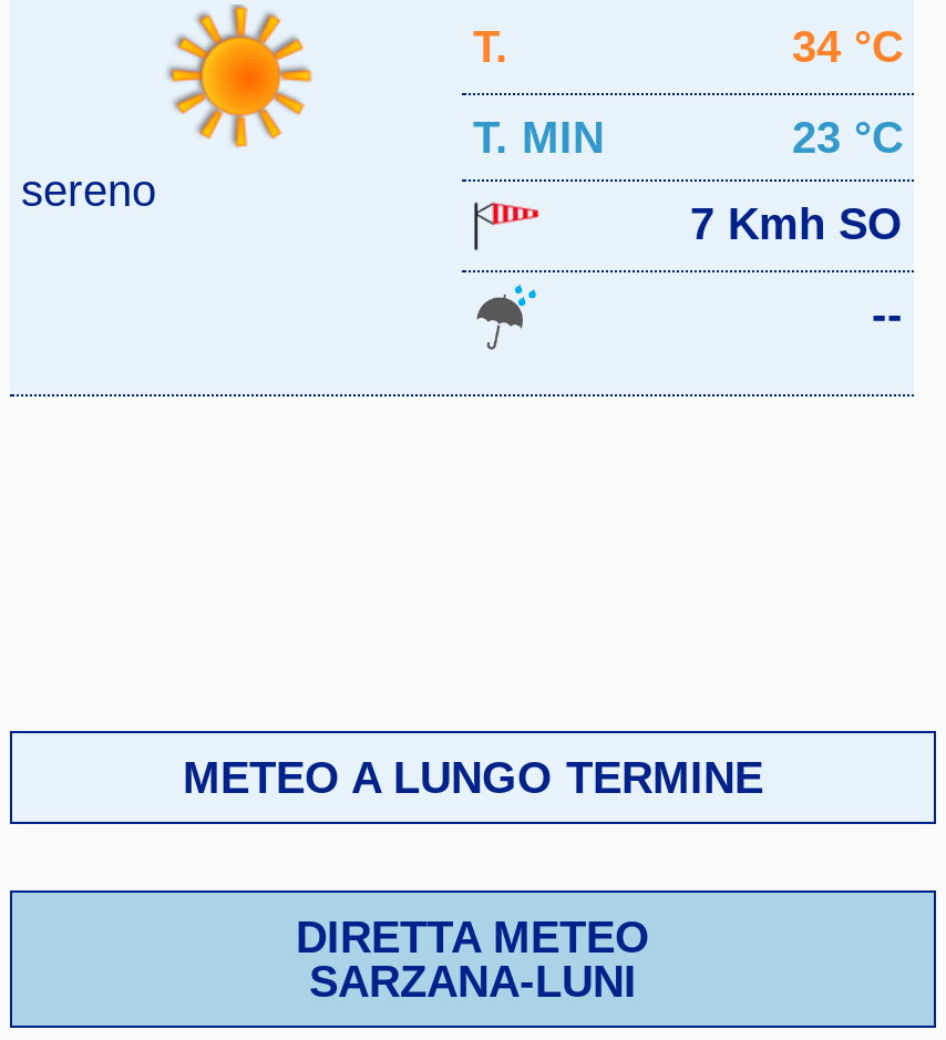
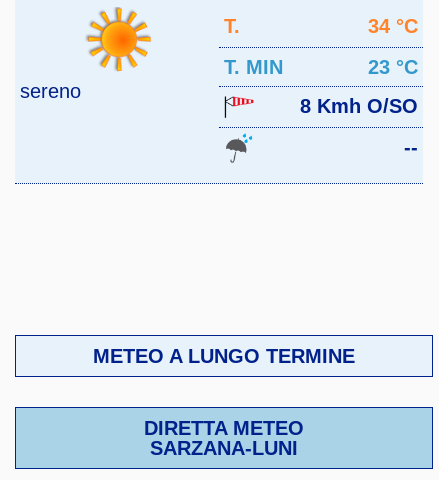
- 7 Kmh SO
+ 8 Kmh O/SO
